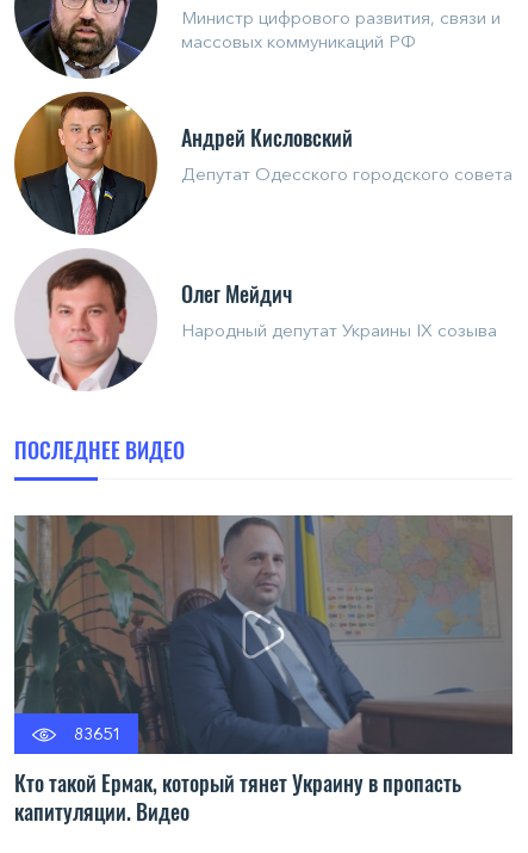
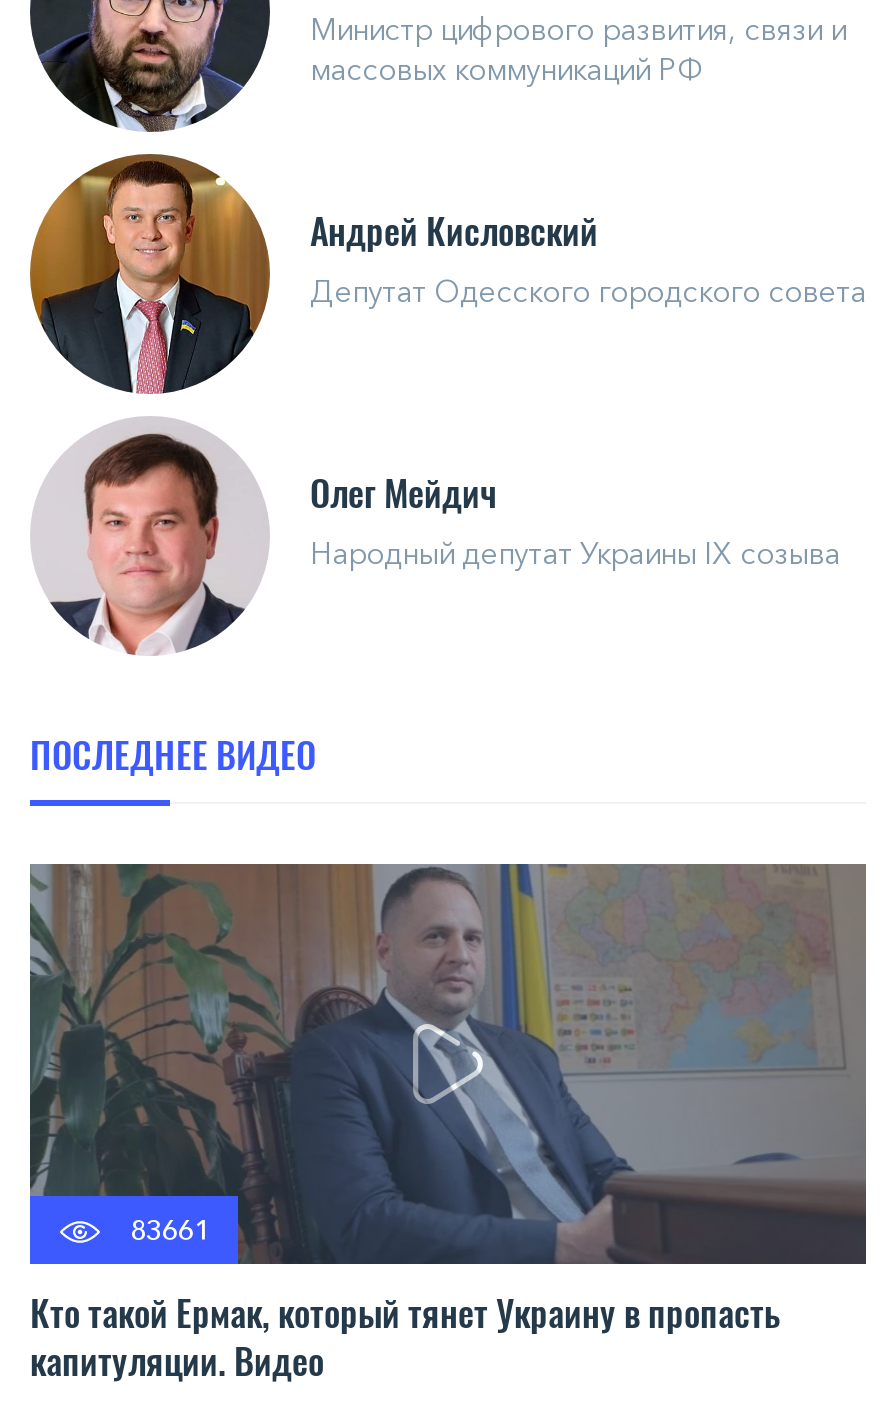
- 83651
+ 83661
